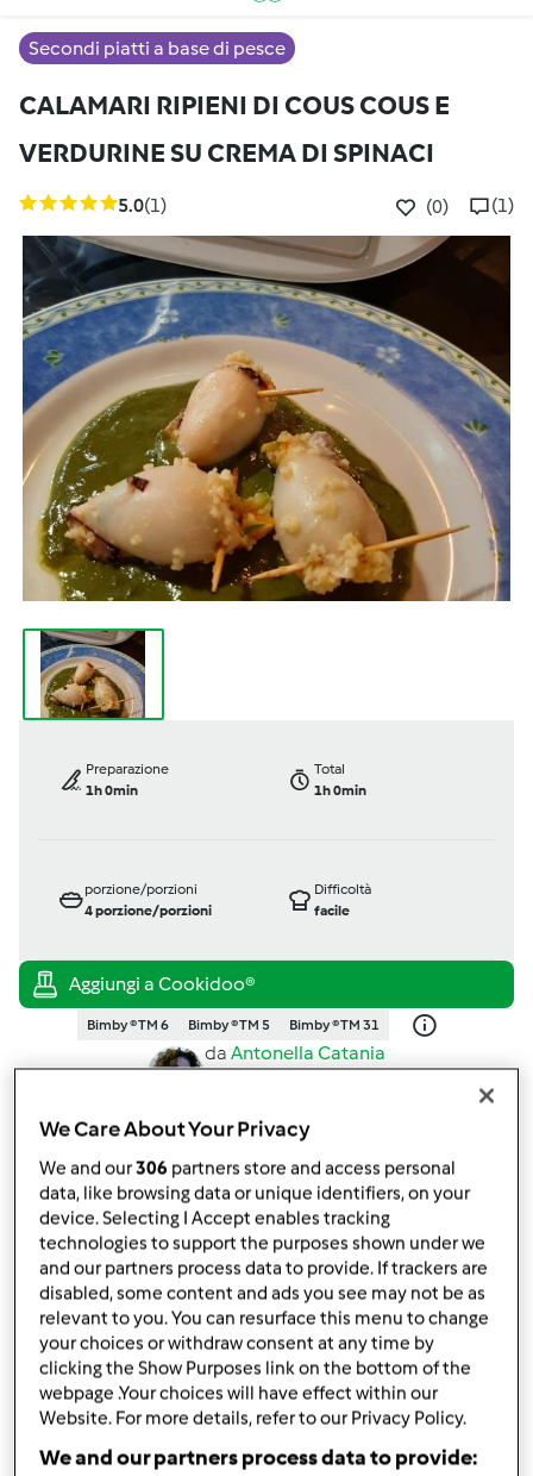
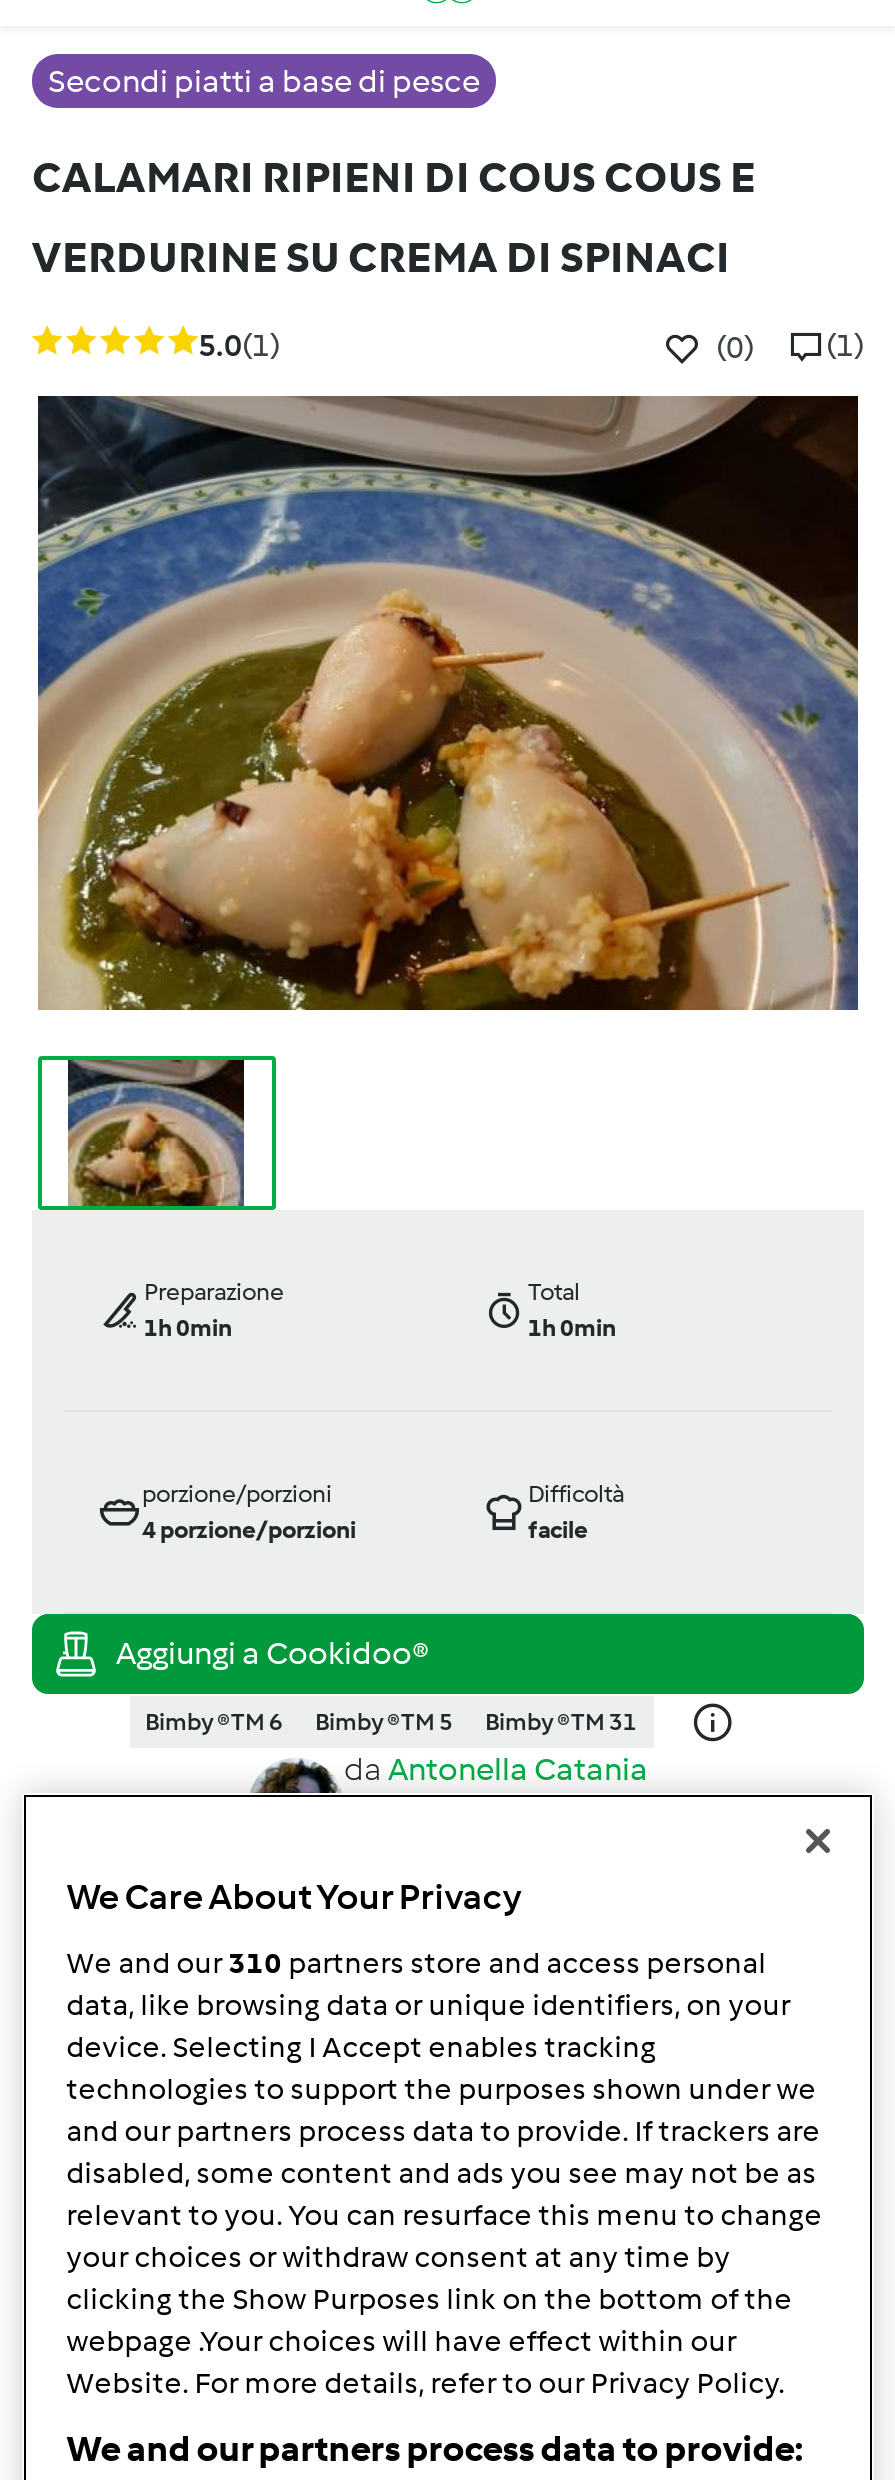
- We and our306 partners store and access personal
+ We and our310 partners store and access personal
